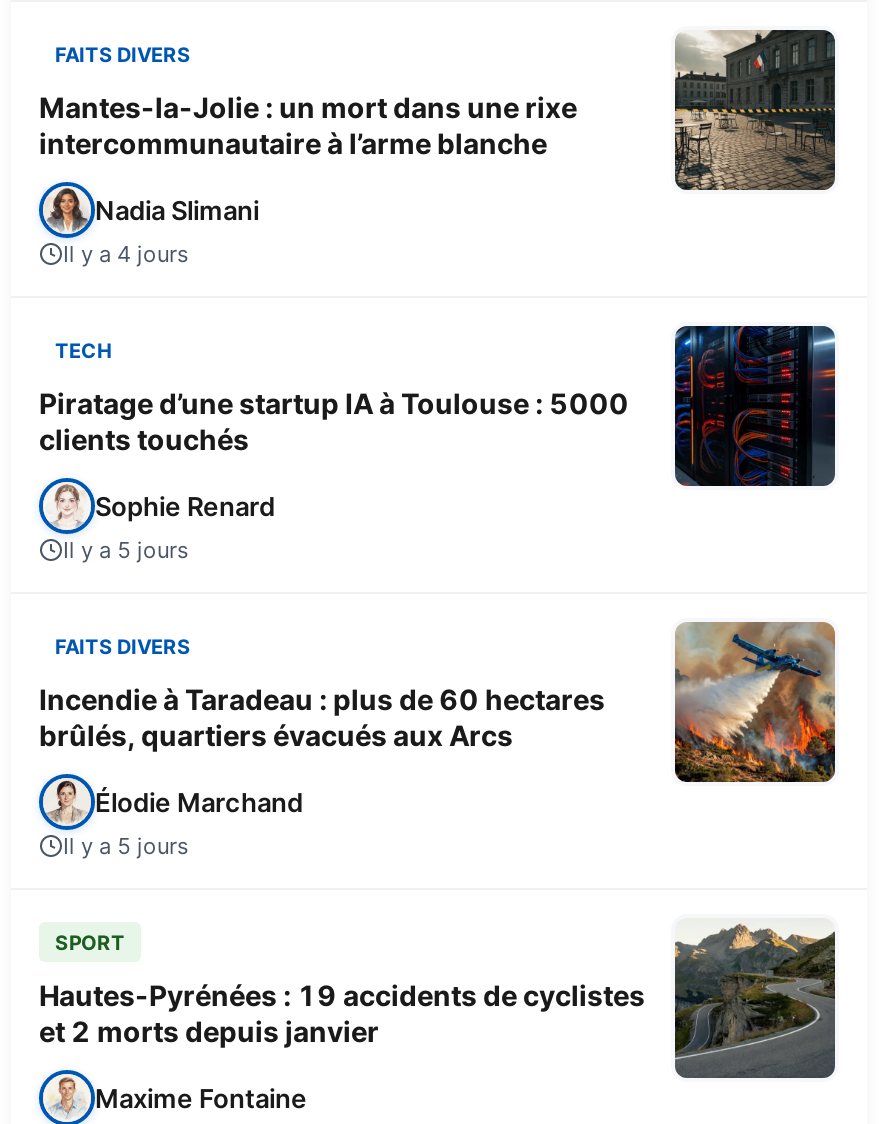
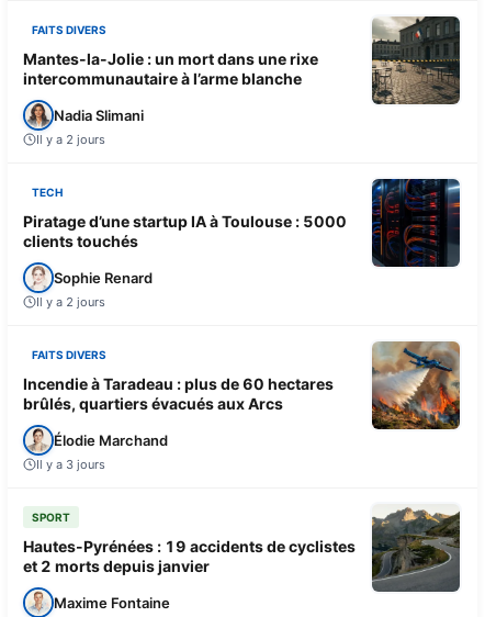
- Il y a 4 jours
+ Il y a 2 jours

- Il y a 5 jours
+ Il y a 2 jours

- Il y a 5 jours
+ Il y a 3 jours
